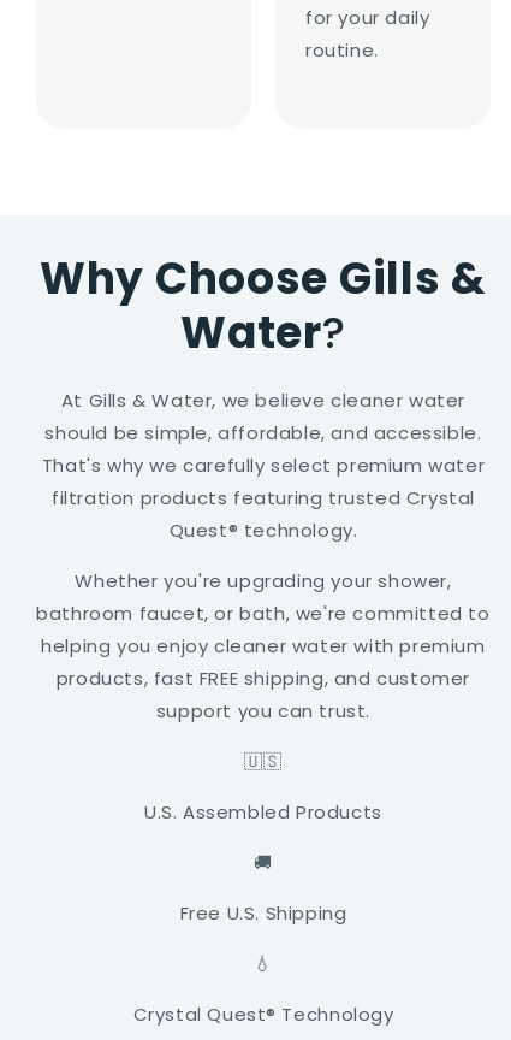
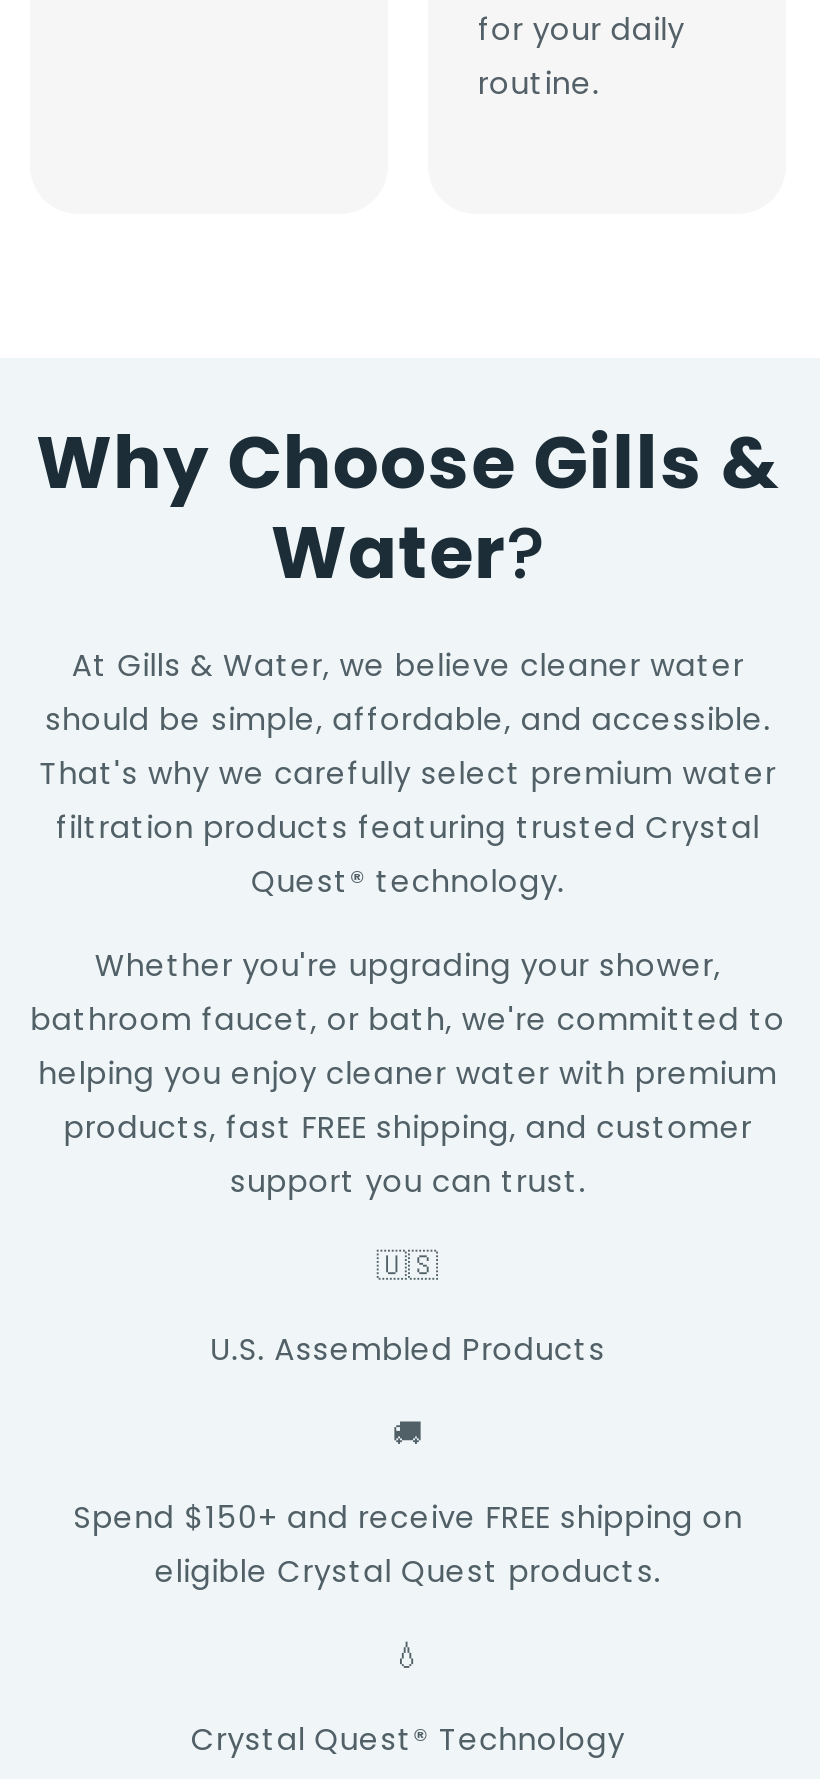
- Free U.S. Shipping
+ Spend $150+ and receive FREE shipping on
+ eligible Crystal Quest products.
